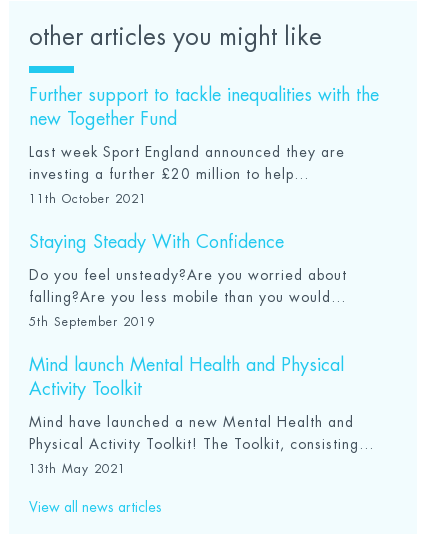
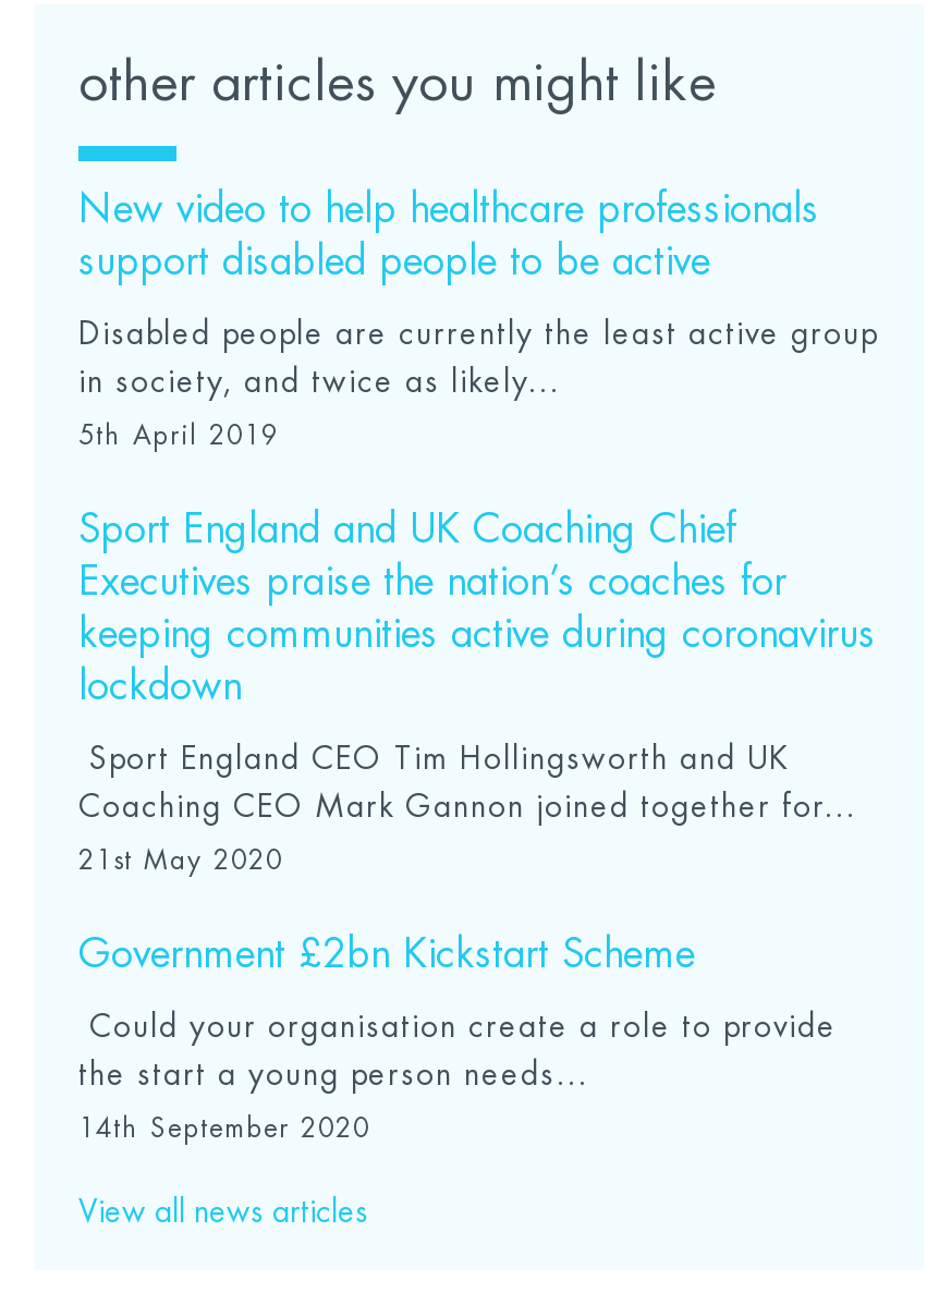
- Further support to tackle inequalities with the
- new Together Fund
+ New video to help healthcare professionals
+ support disabled people to be active

- Last week Sport England announced they are
+ Disabled people are currently the least active group

- investing a further £20 million to help...
+ in society, and twice as likely...

- 11th October 2021
+ 5th April 2019

- Staying Steady With Confidence
+ Sport England and UK Coaching Chief
+ Executives praise the nation’s coaches for
+ keeping communities active during coronavirus
+ lockdown

- Do you feel unsteady?Are you worried about
+ Sport England CEO Tim Hollingsworth and UK

- falling?Are you less mobile than you would...
+ Coaching CEO Mark Gannon joined together for...

- 5th September 2019
+ 21st May 2020

- Mind launch Mental Health and Physical
- Activity Toolkit
+ Government £2bn Kickstart Scheme

- Mind have launched a new Mental Health and
+ Could your organisation create a role to provide

- Physical Activity Toolkit! The Toolkit, consisting...
+ the start a young person needs...

- 13th May 2021
+ 14th September 2020
